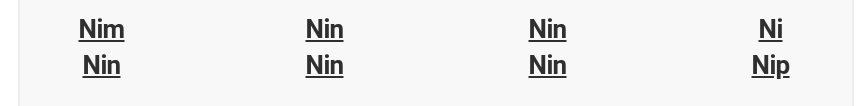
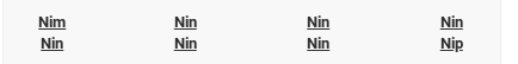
- Ni
+ Nin
